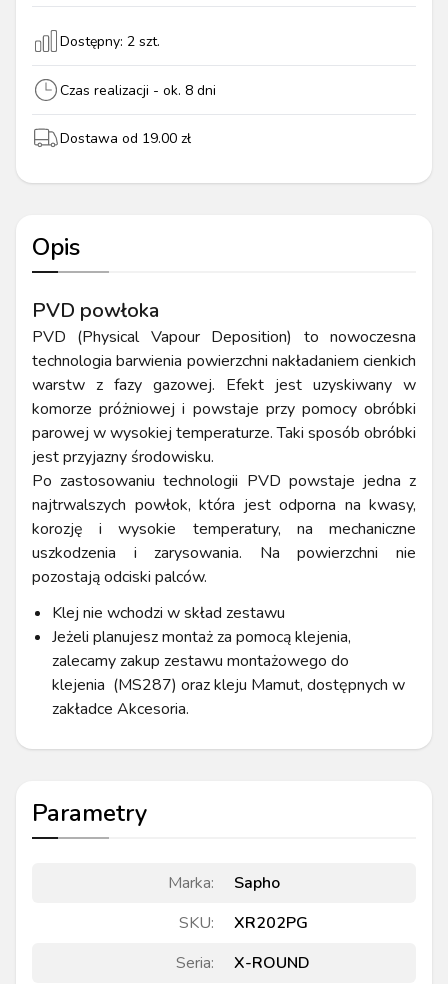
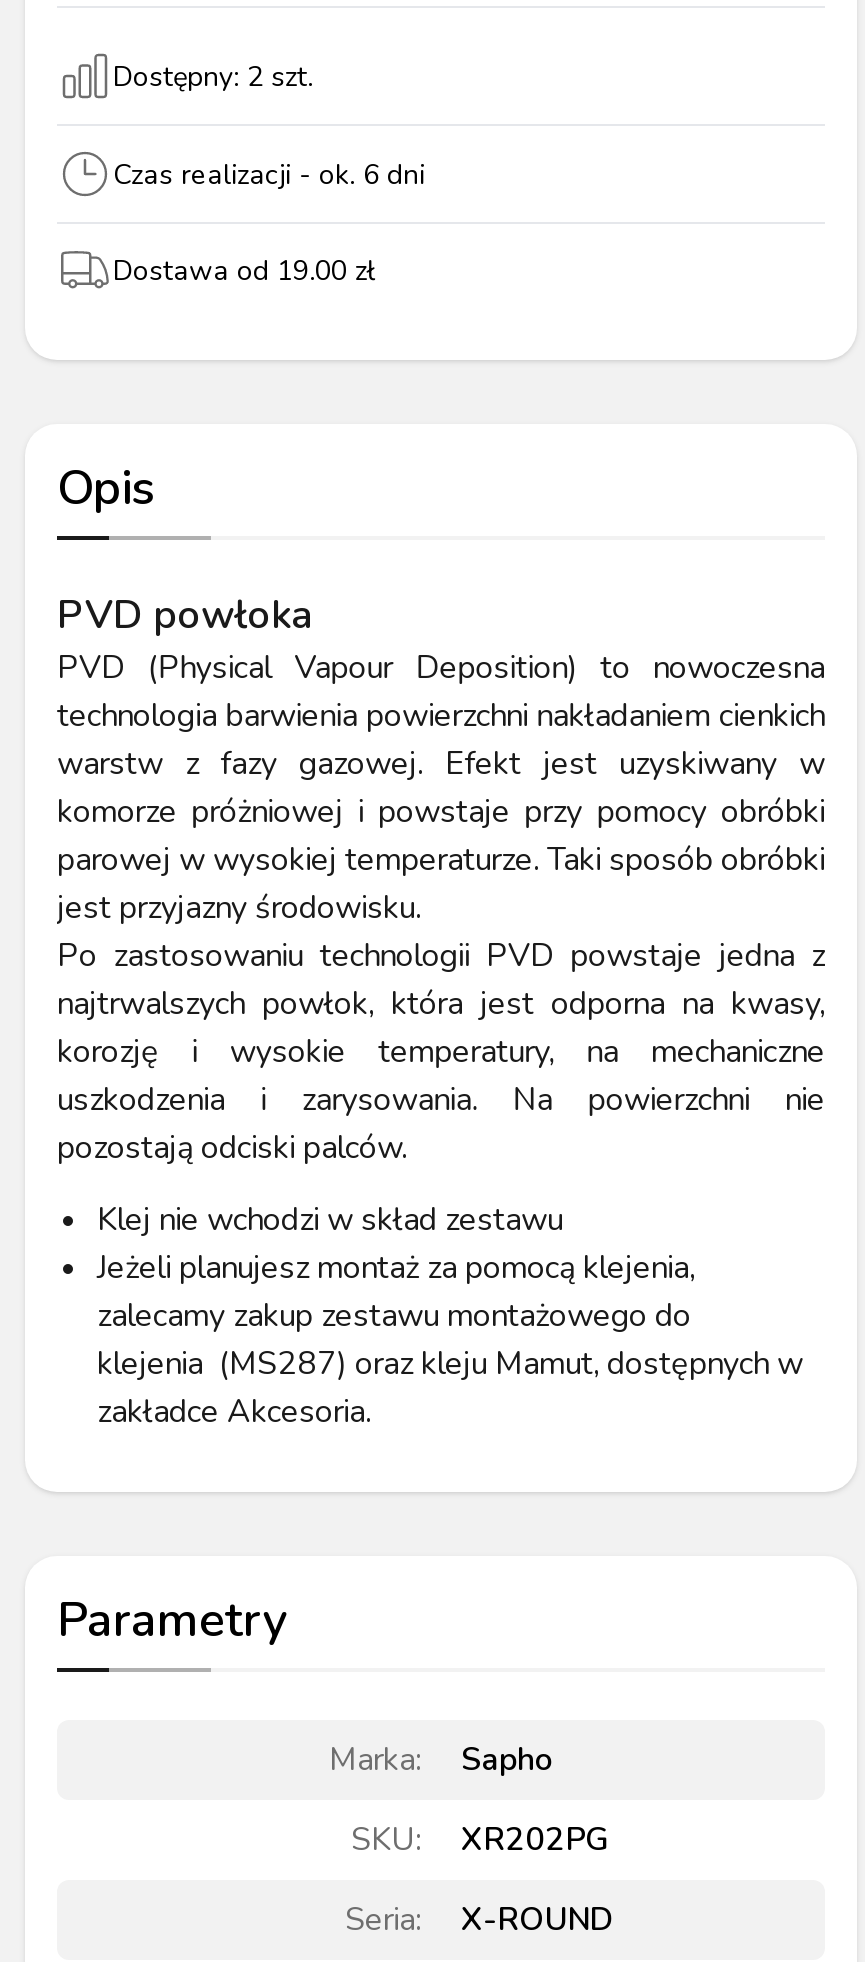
- Czas realizacji - ok. 8 dni
+ Czas realizacji - ok. 6 dni
